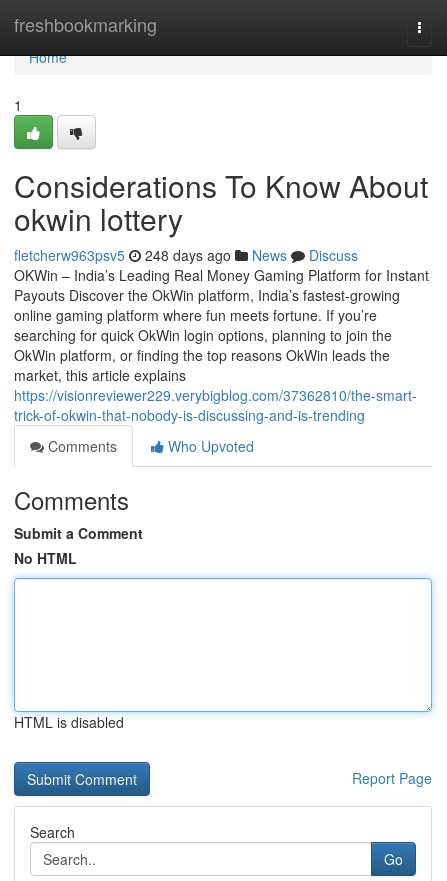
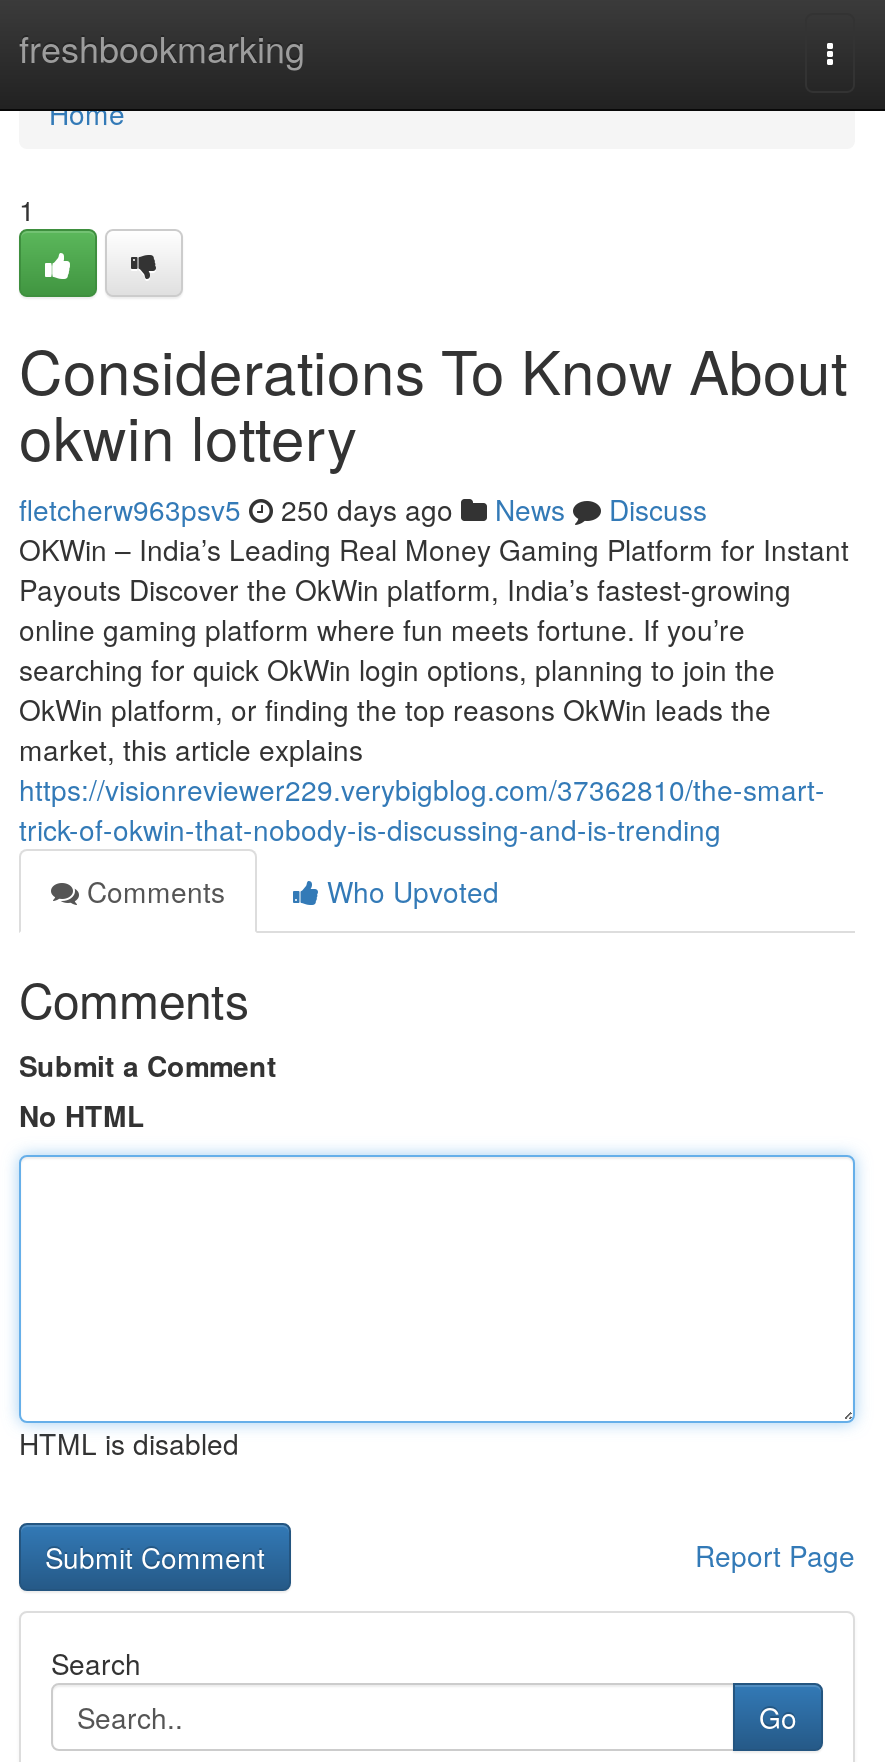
- fletcherw963psv5 248 days ago News Discuss
+ fletcherw963psv5 250 days ago News Discuss
